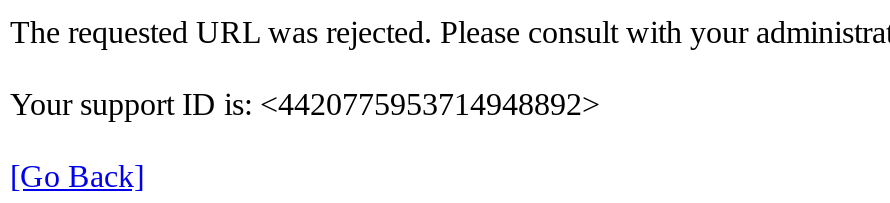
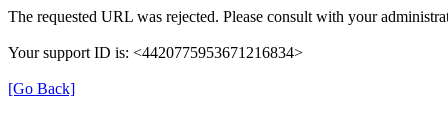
- Your support ID is: <4420775953714948892>
+ Your support ID is: <4420775953671216834>
